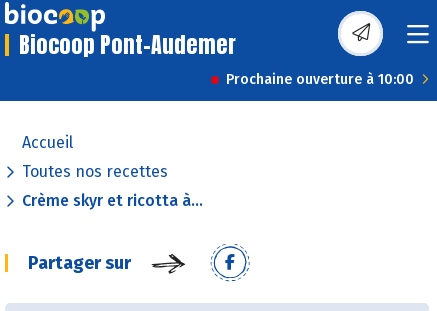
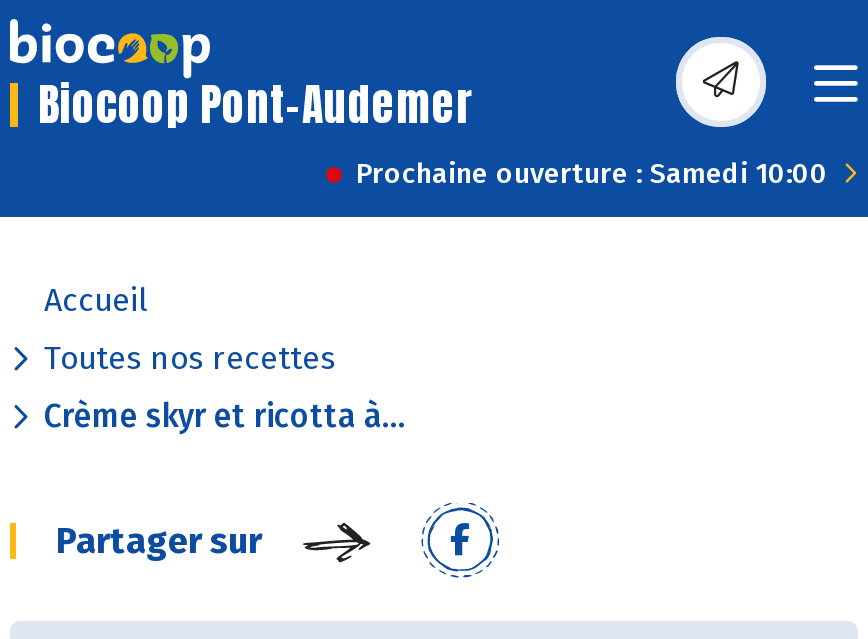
- Prochaine ouverture à 10:00
+ Prochaine ouverture : Samedi 10:00
